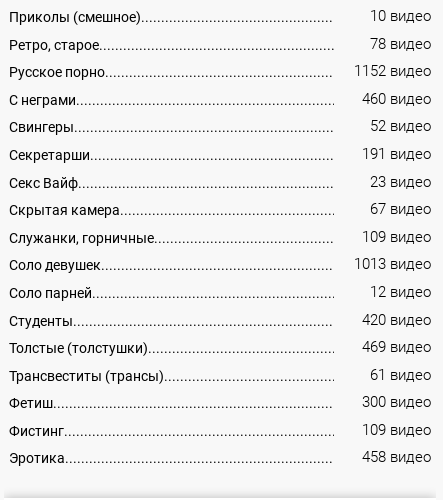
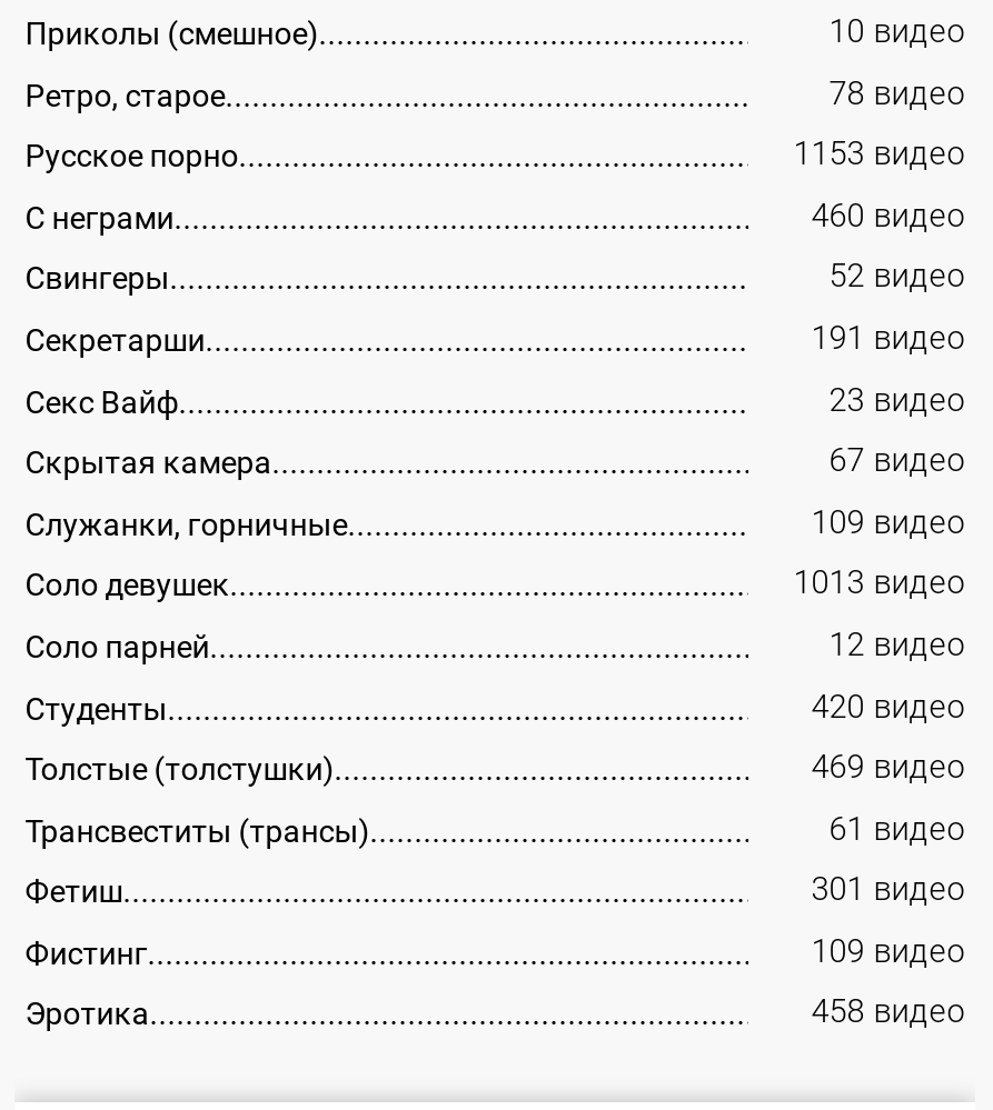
- 1152 видео
+ 1153 видео

- 300 видео
+ 301 видео
